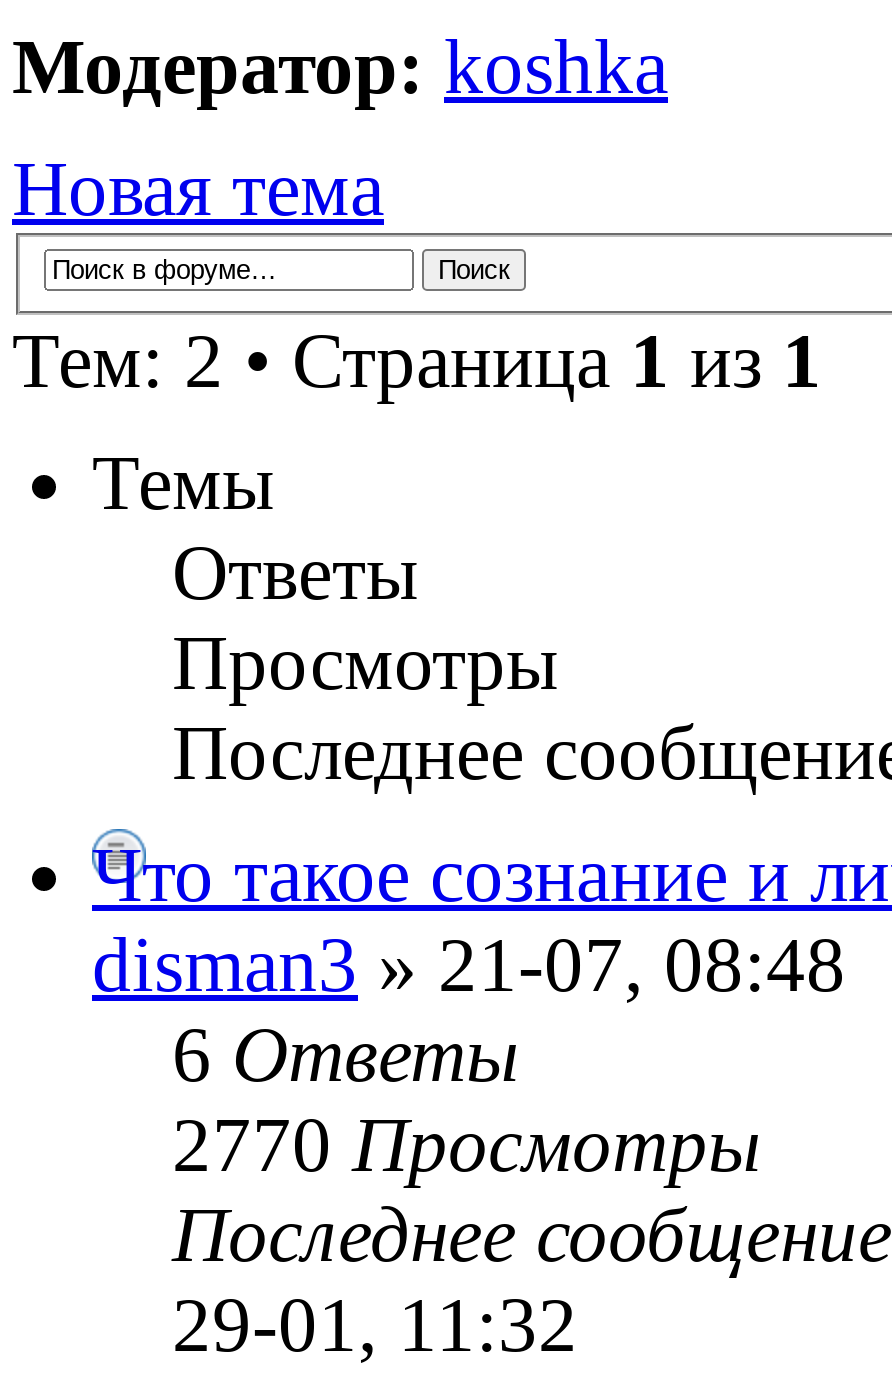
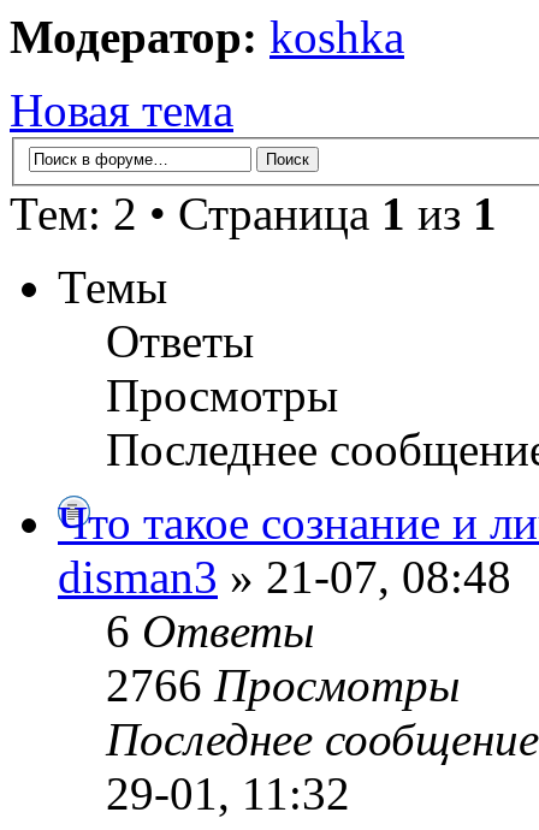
- 2770 Просмотры
+ 2766 Просмотры
